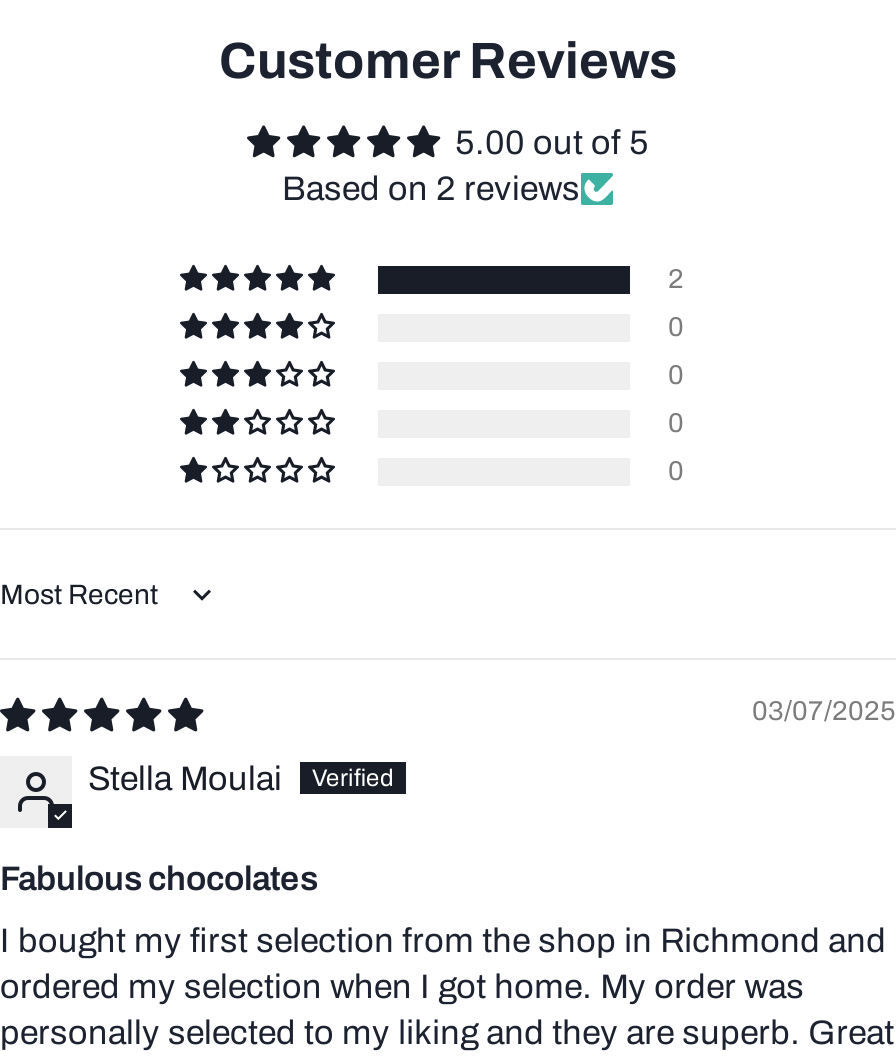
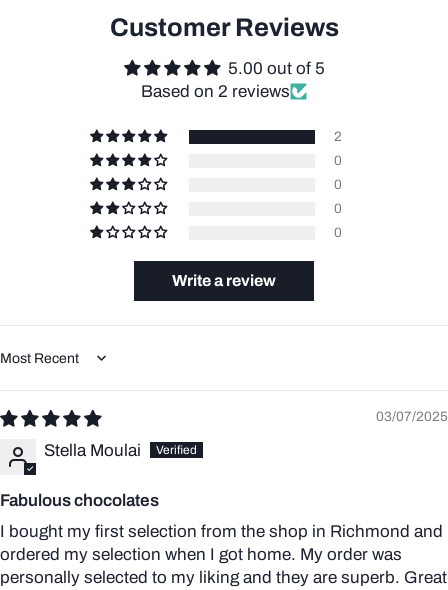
+ Write a review
